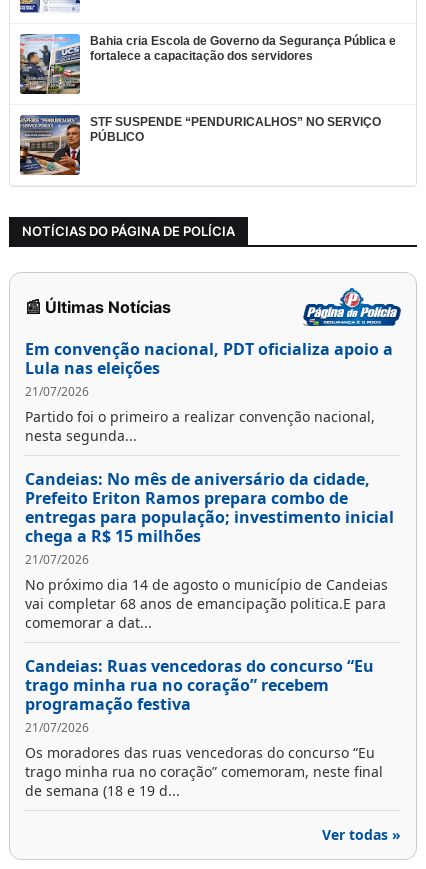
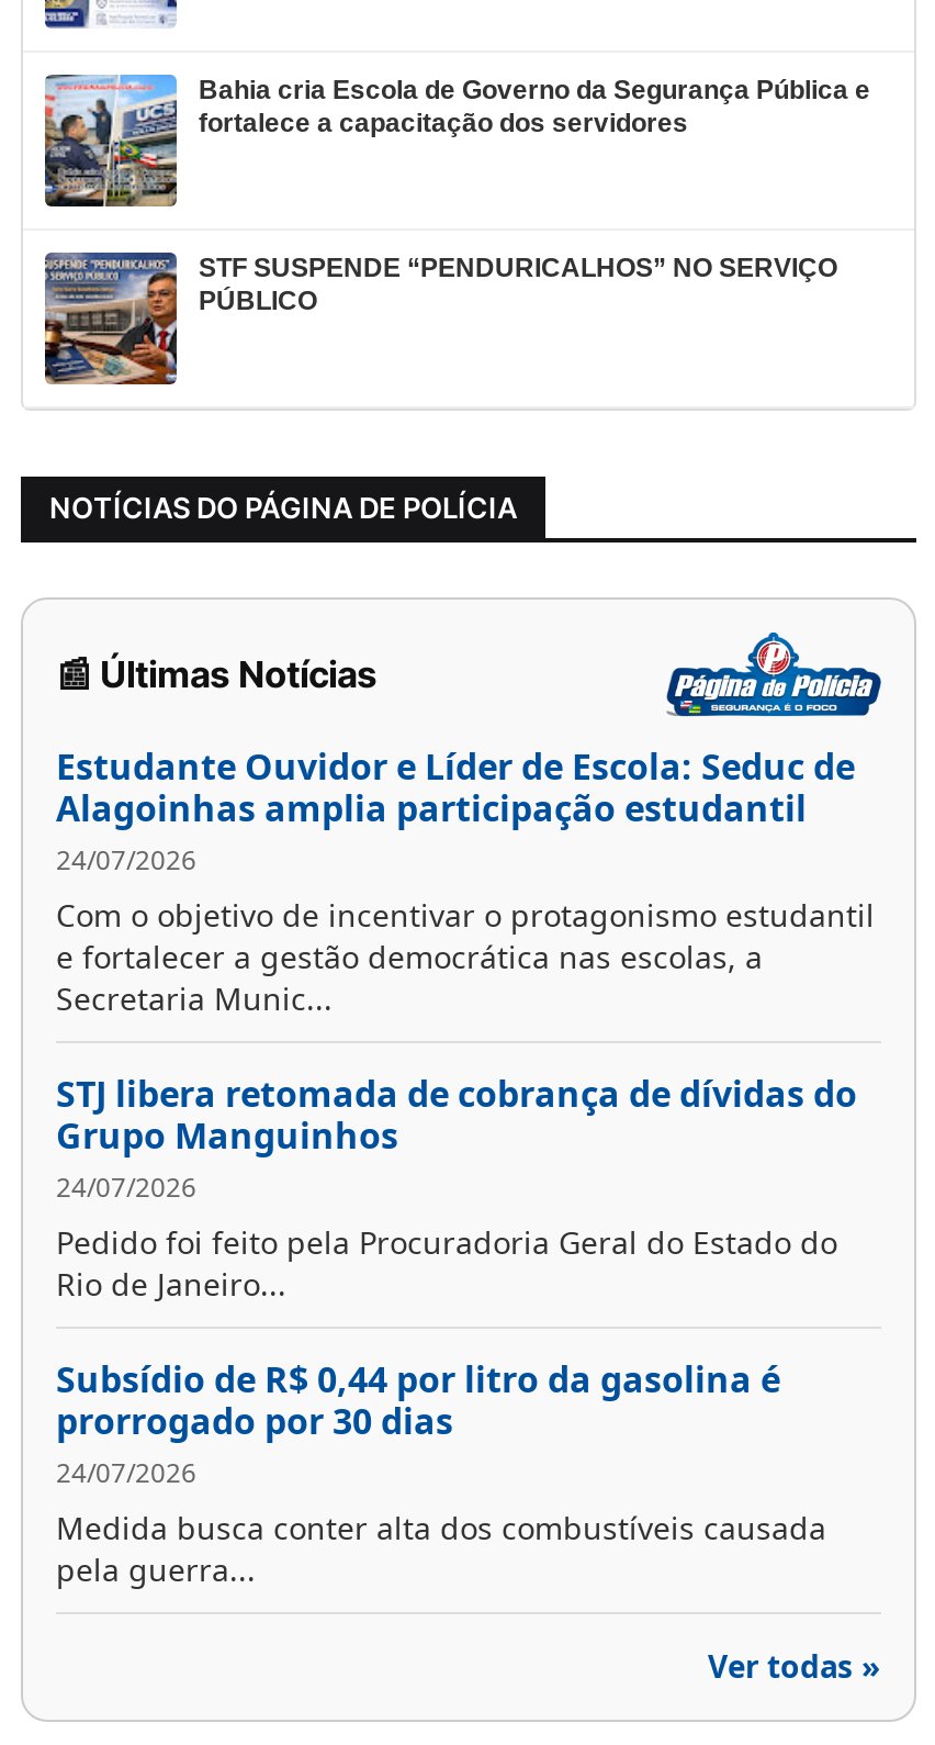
- Em convenção nacional, PDT oficializa apoio a
- Lula nas eleições
- 21/07/2026
- Partido foi o primeiro a realizar convenção nacional,
- nesta segunda...
+ Estudante Ouvidor e Líder de Escola: Seduc de
+ Alagoinhas amplia participação estudantil
+ 24/07/2026
+ Com o objetivo de incentivar o protagonismo estudantil
+ e fortalecer a gestão democrática nas escolas, a
+ Secretaria Munic...

- Candeias: No mês de aniversário da cidade,
- Prefeito Eriton Ramos prepara combo de
- entregas para população; investimento inicial
- chega a R$ 15 milhões
- 21/07/2026
- No próximo dia 14 de agosto o município de Candeias
- vai completar 68 anos de emancipação politica.E para
- comemorar a dat...
+ STJ libera retomada de cobrança de dívidas do
+ Grupo Manguinhos
+ 24/07/2026
+ Pedido foi feito pela Procuradoria Geral do Estado do
+ Rio de Janeiro...

- Candeias: Ruas vencedoras do concurso “Eu
- trago minha rua no coração” recebem
- programação festiva
- 21/07/2026
- Os moradores das ruas vencedoras do concurso “Eu
- trago minha rua no coração” comemoram, neste final
- de semana (18 e 19 d...
+ Subsídio de R$ 0,44 por litro da gasolina é
+ prorrogado por 30 dias
+ 24/07/2026
+ Medida busca conter alta dos combustíveis causada
+ pela guerra...
